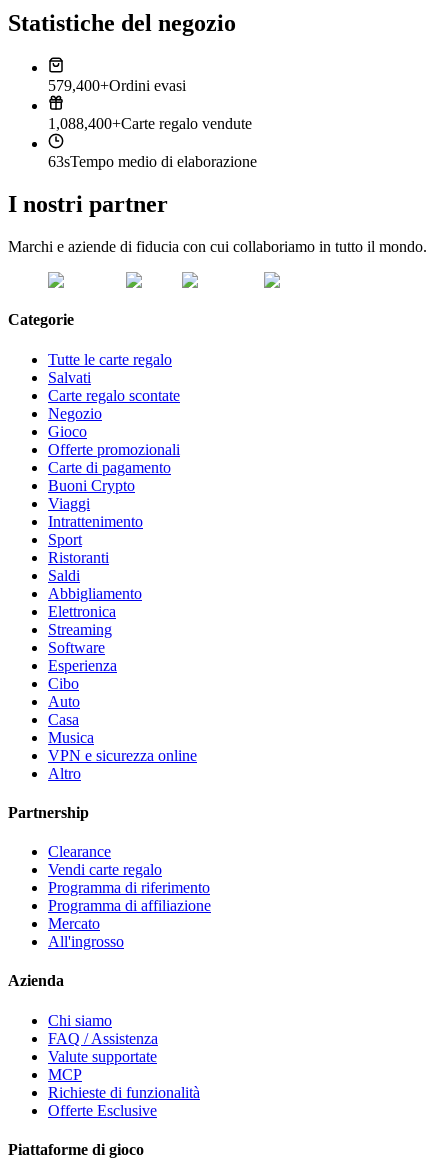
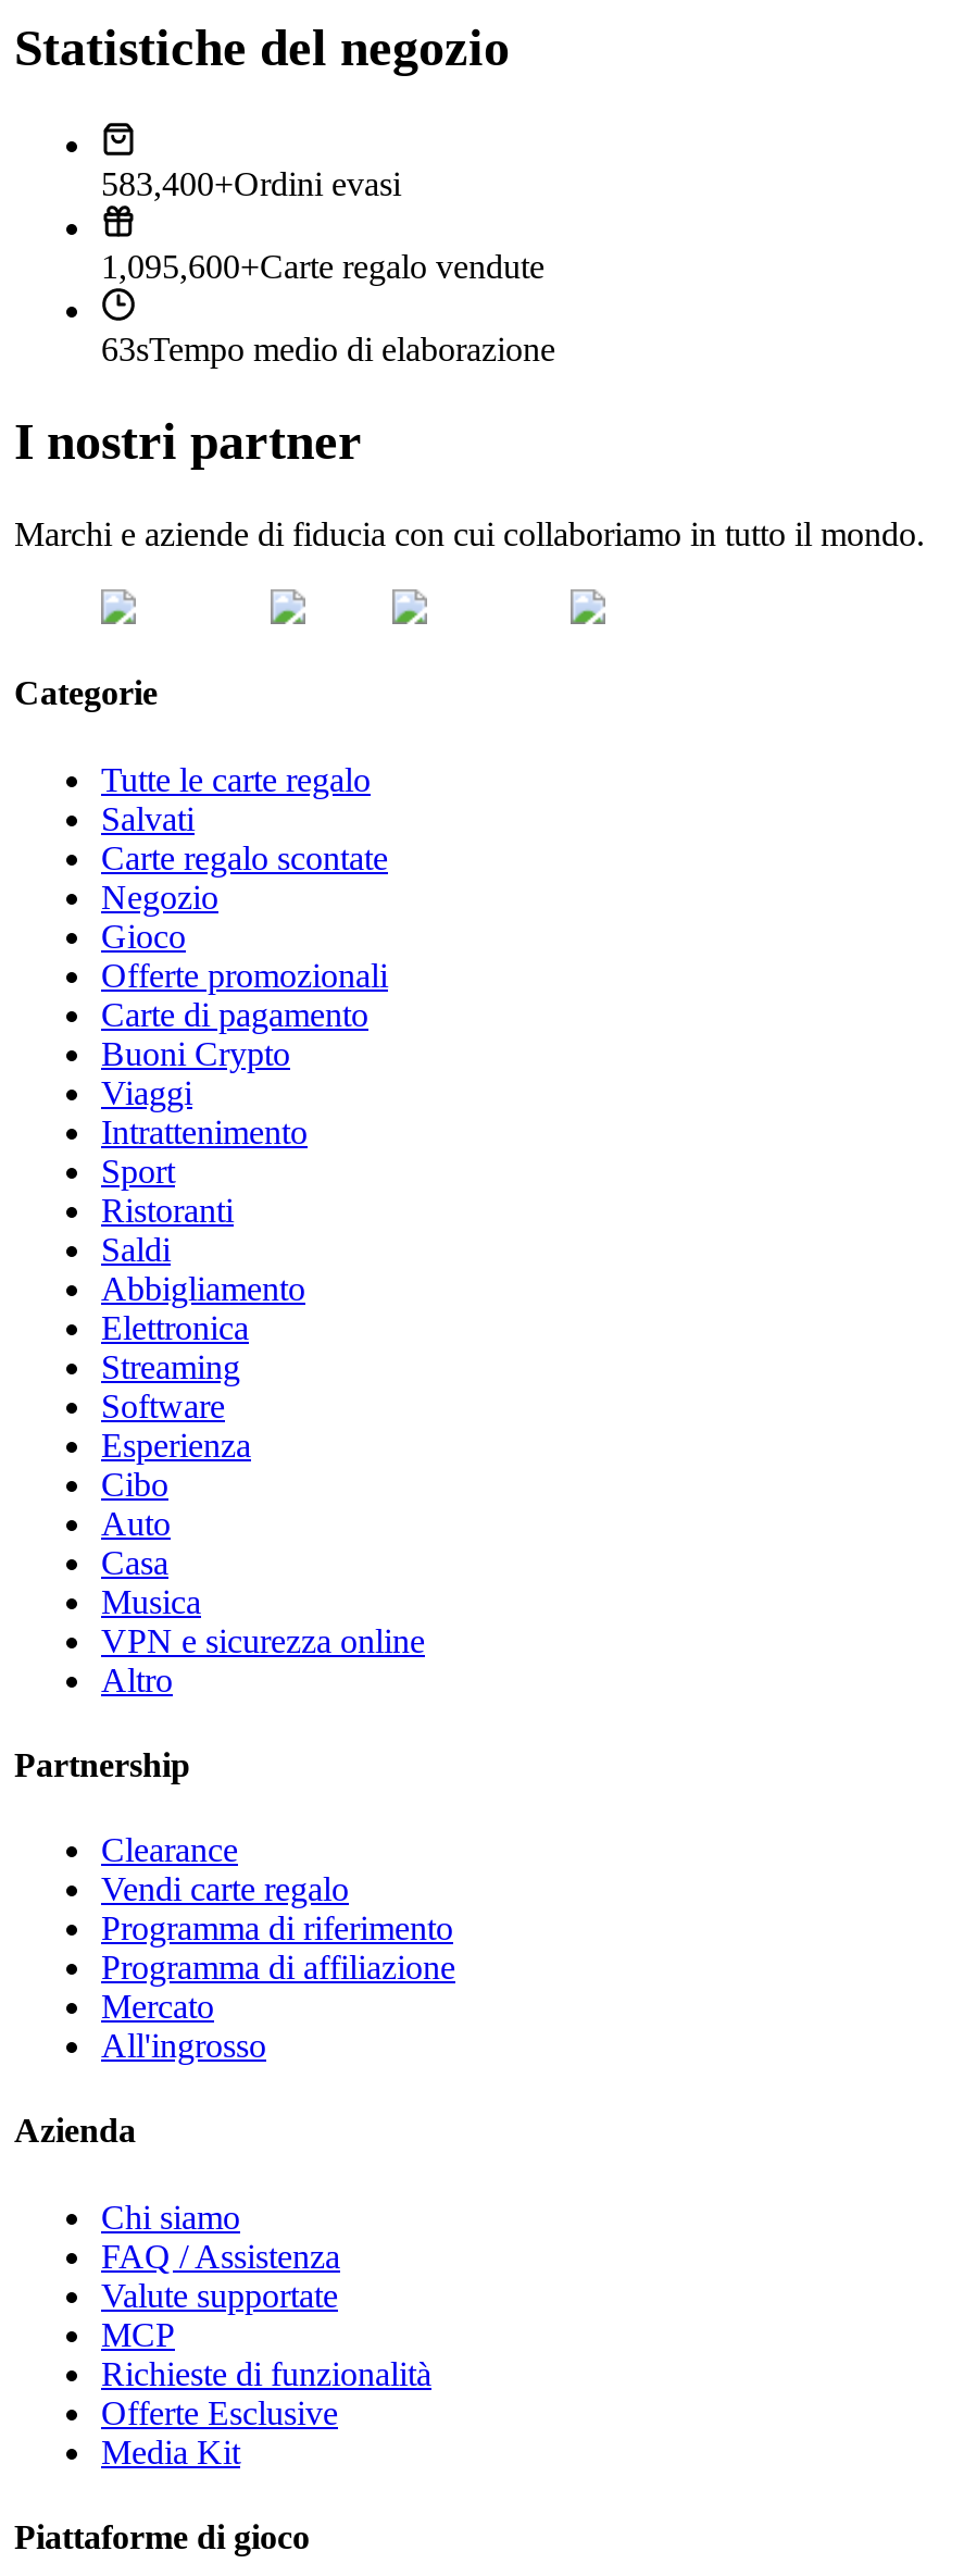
- 579,400+Ordini evasi
+ 583,400+Ordini evasi

- 1,088,400+Carte regalo vendute
+ 1,095,600+Carte regalo vendute

+ Media Kit
